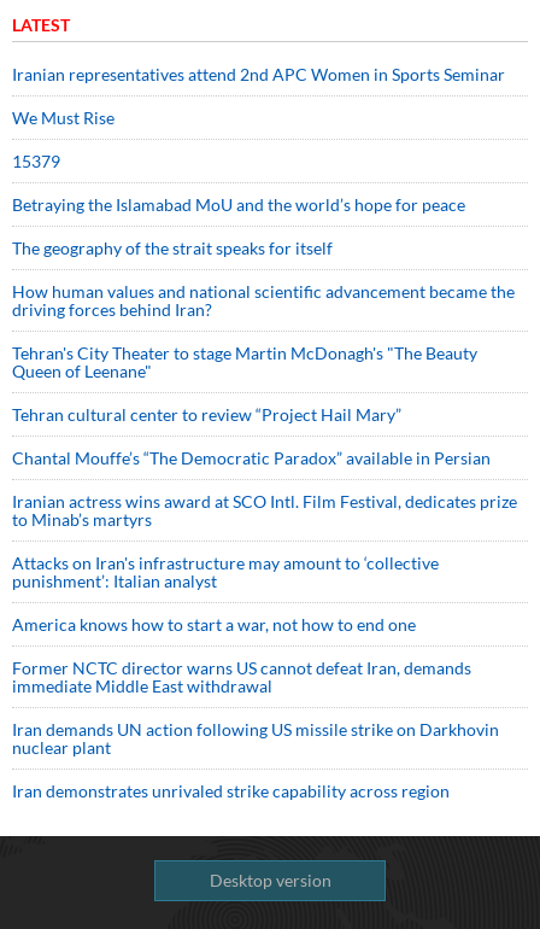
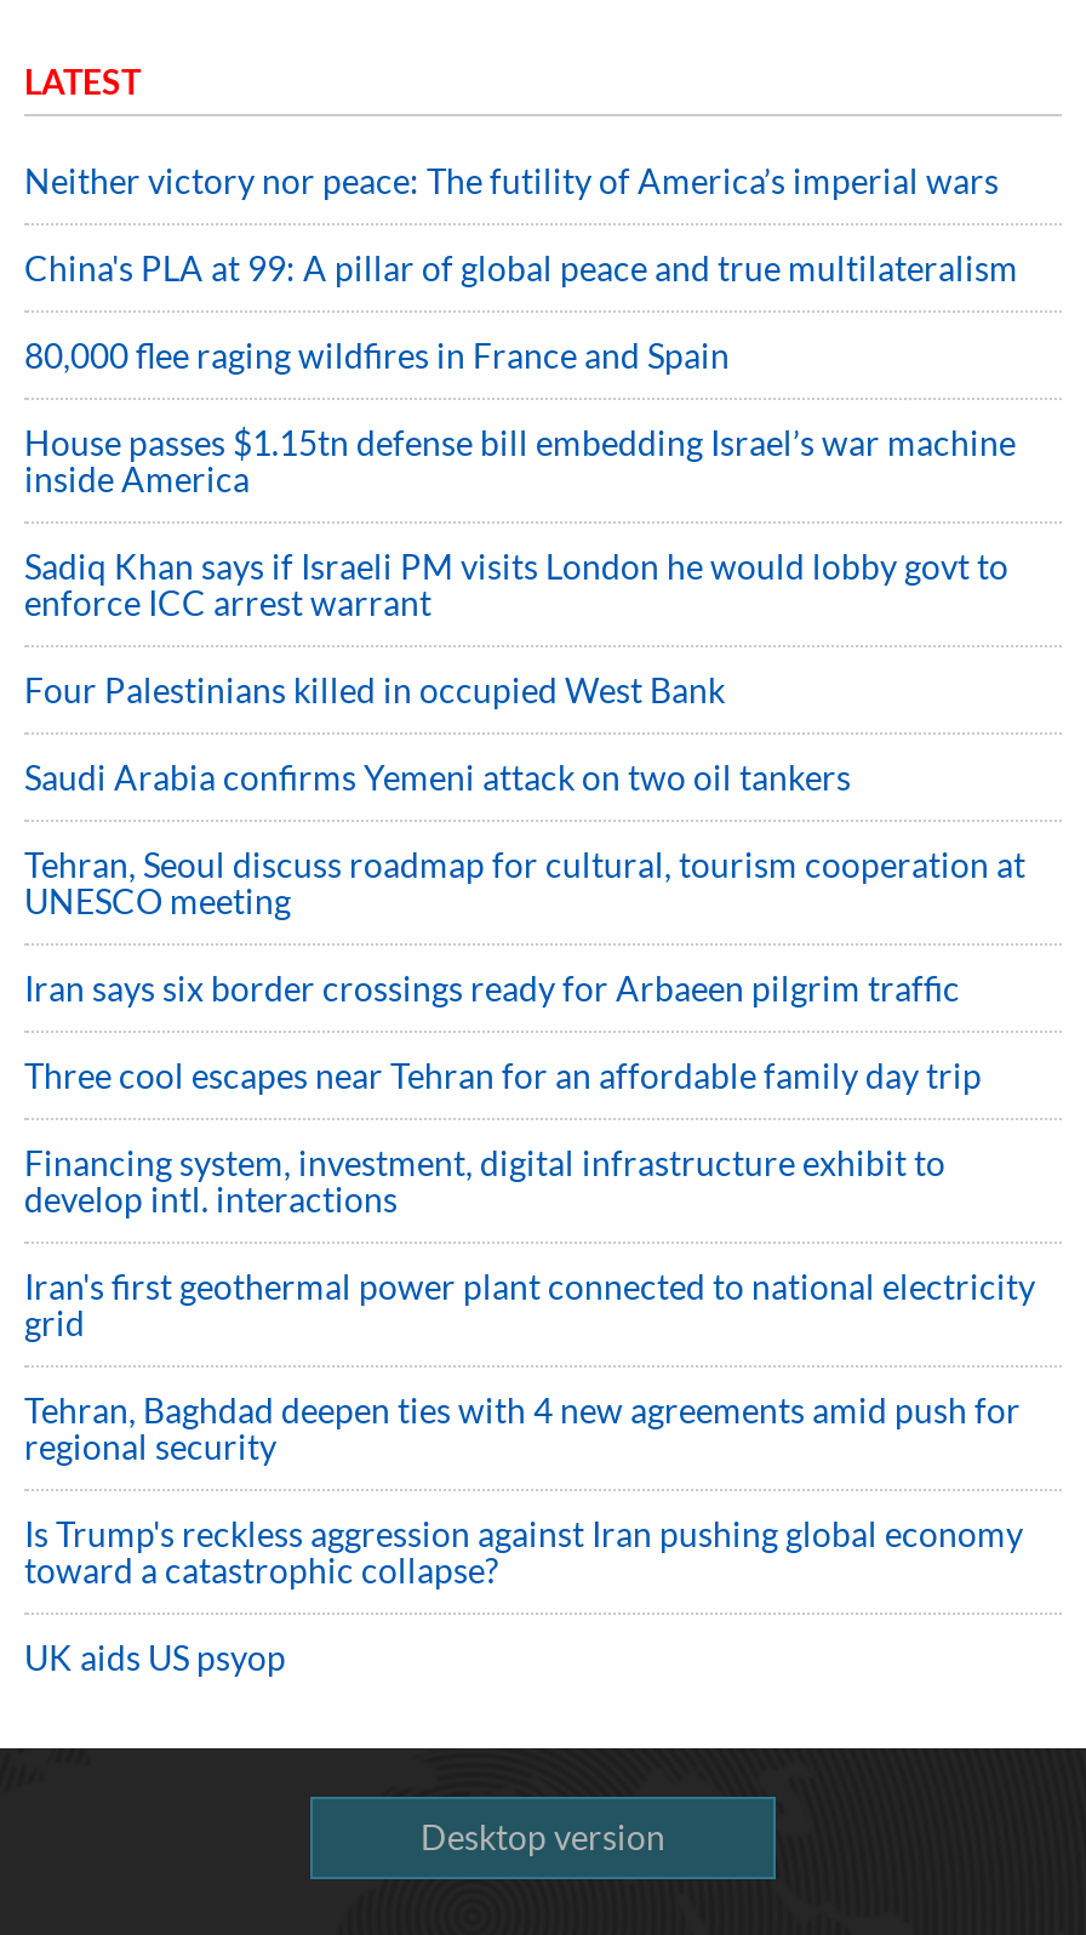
- Iranian representatives attend 2nd APC Women in Sports Seminar
+ Neither victory nor peace: The futility of America’s imperial wars

- We Must Rise
+ China's PLA at 99: A pillar of global peace and true multilateralism

- 15379
+ 80,000 flee raging wildfires in France and Spain

- Betraying the Islamabad MoU and the world’s hope for peace
+ House passes $1.15tn defense bill embedding Israel’s war machine
+ inside America

- The geography of the strait speaks for itself
+ Sadiq Khan says if Israeli PM visits London he would lobby govt to
+ enforce ICC arrest warrant

- How human values and national scientific advancement became the
- driving forces behind Iran?
+ Four Palestinians killed in occupied West Bank

- Tehran's City Theater to stage Martin McDonagh's "The Beauty
- Queen of Leenane"
+ Saudi Arabia confirms Yemeni attack on two oil tankers

- Tehran cultural center to review “Project Hail Mary”
+ Tehran, Seoul discuss roadmap for cultural, tourism cooperation at
+ UNESCO meeting

- Chantal Mouffe’s “The Democratic Paradox” available in Persian
+ Iran says six border crossings ready for Arbaeen pilgrim traffic

- Iranian actress wins award at SCO Intl. Film Festival, dedicates prize
- to Minab’s martyrs
+ Three cool escapes near Tehran for an affordable family day trip

- Attacks on Iran's infrastructure may amount to ‘collective
- punishment’: Italian analyst
+ Financing system, investment, digital infrastructure exhibit to
+ develop intl. interactions

- America knows how to start a war, not how to end one
+ Iran's first geothermal power plant connected to national electricity
+ grid

- Former NCTC director warns US cannot defeat Iran, demands
- immediate Middle East withdrawal
+ Tehran, Baghdad deepen ties with 4 new agreements amid push for
+ regional security

- Iran demands UN action following US missile strike on Darkhovin
- nuclear plant
+ Is Trump's reckless aggression against Iran pushing global economy
+ toward a catastrophic collapse?

- Iran demonstrates unrivaled strike capability across region
+ UK aids US psyop
